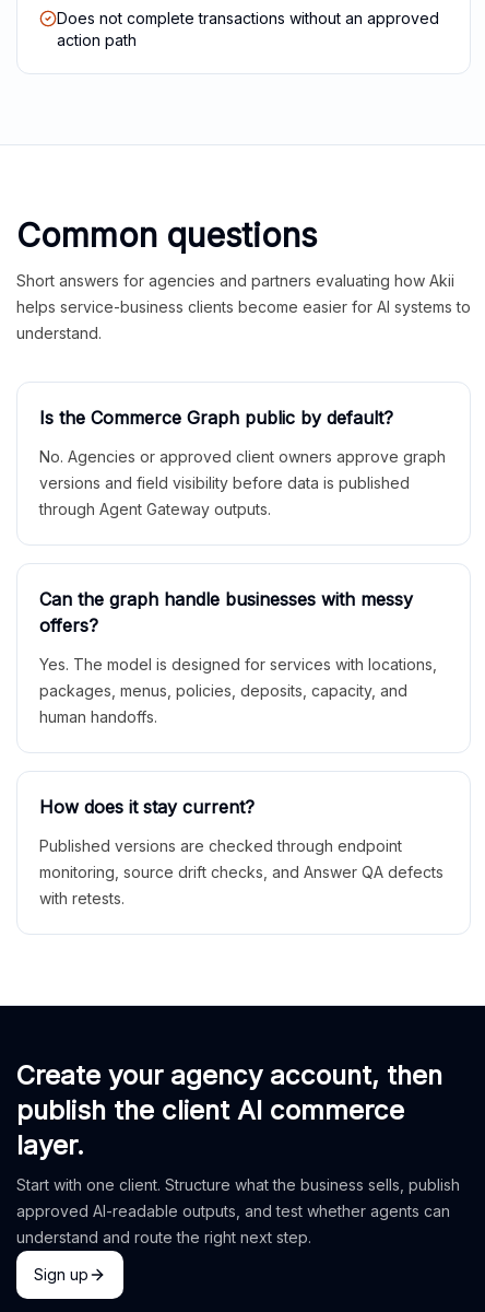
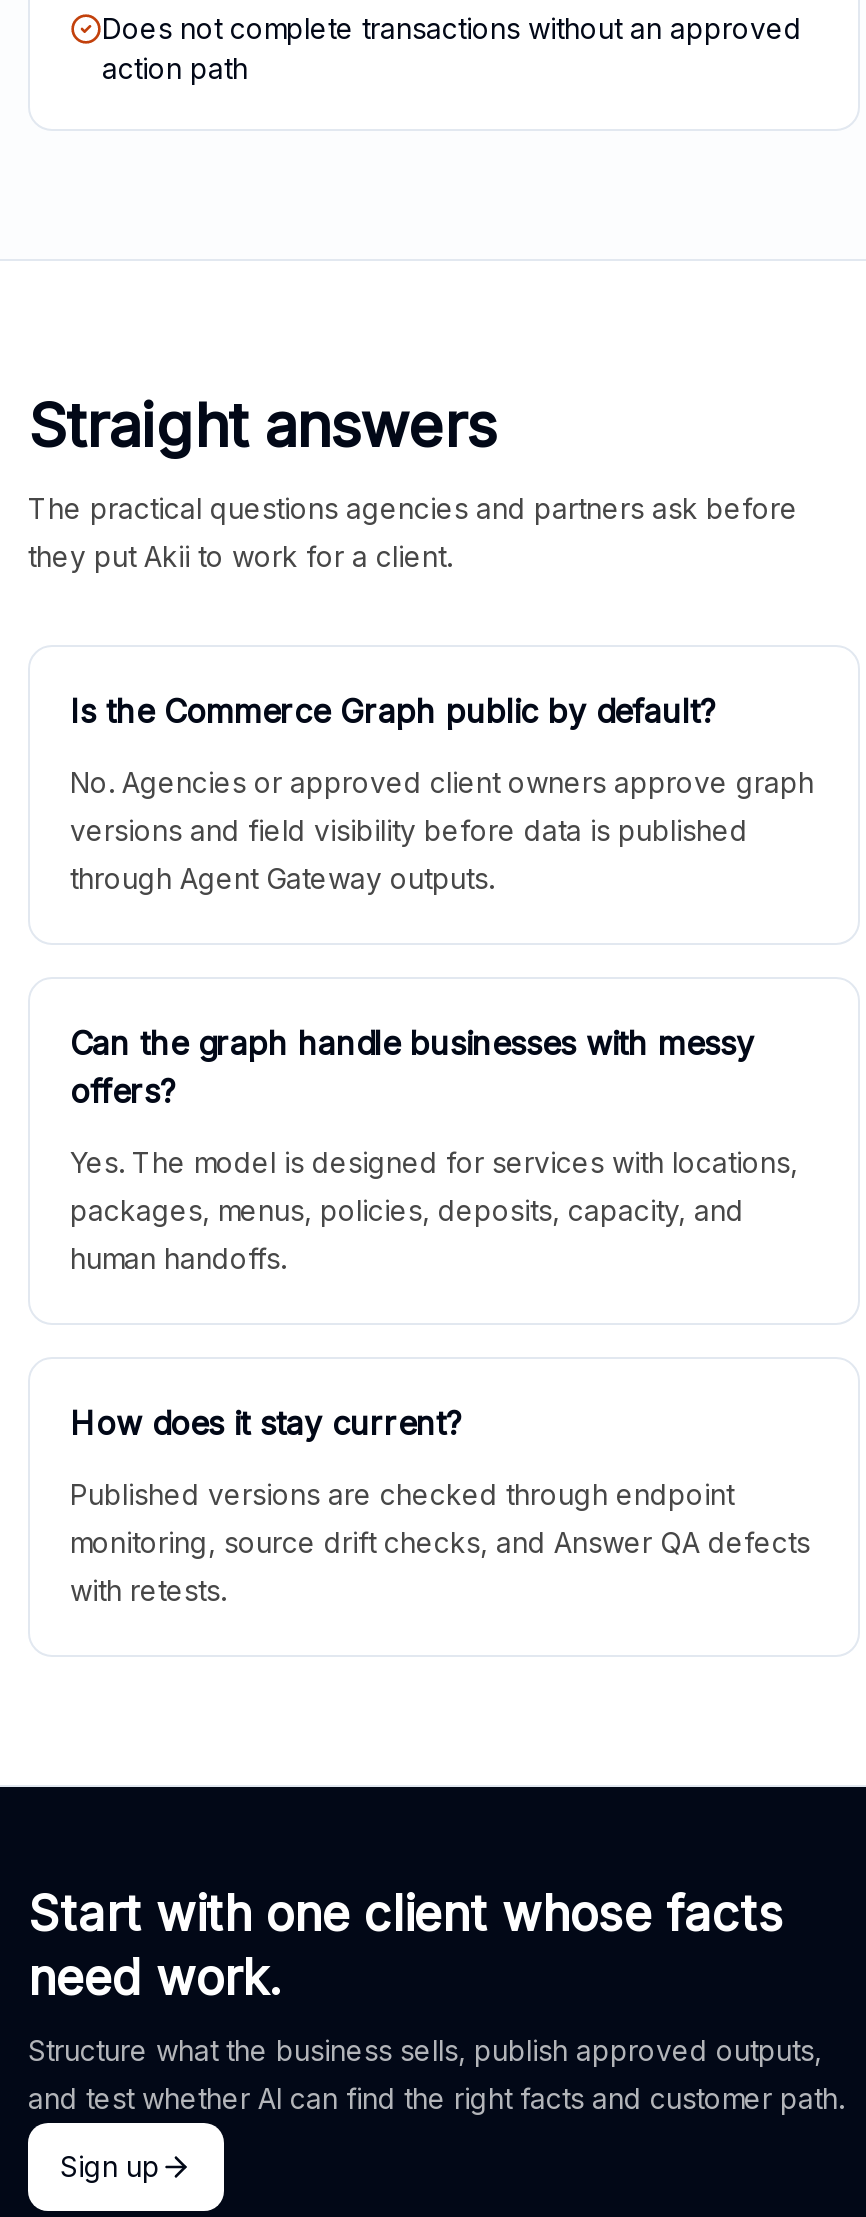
- Common questions
- Short answers for agencies and partners evaluating how Akii
- helps service-business clients become easier for AI systems to
- understand.
+ Straight answers
+ The practical questions agencies and partners ask before
+ they put Akii to work for a client.

- Create your agency account, then
- publish the client AI commerce
- layer.
- Start with one client. Structure what the business sells, publish
- approved AI-readable outputs, and test whether agents can
- understand and route the right next step.
+ Start with one client whose facts
+ need work.
+ Structure what the business sells, publish approved outputs,
+ and test whether AI can find the right facts and customer path.
